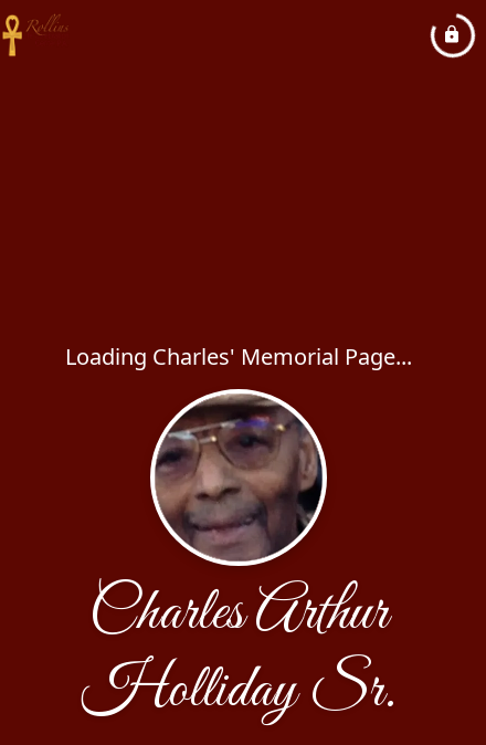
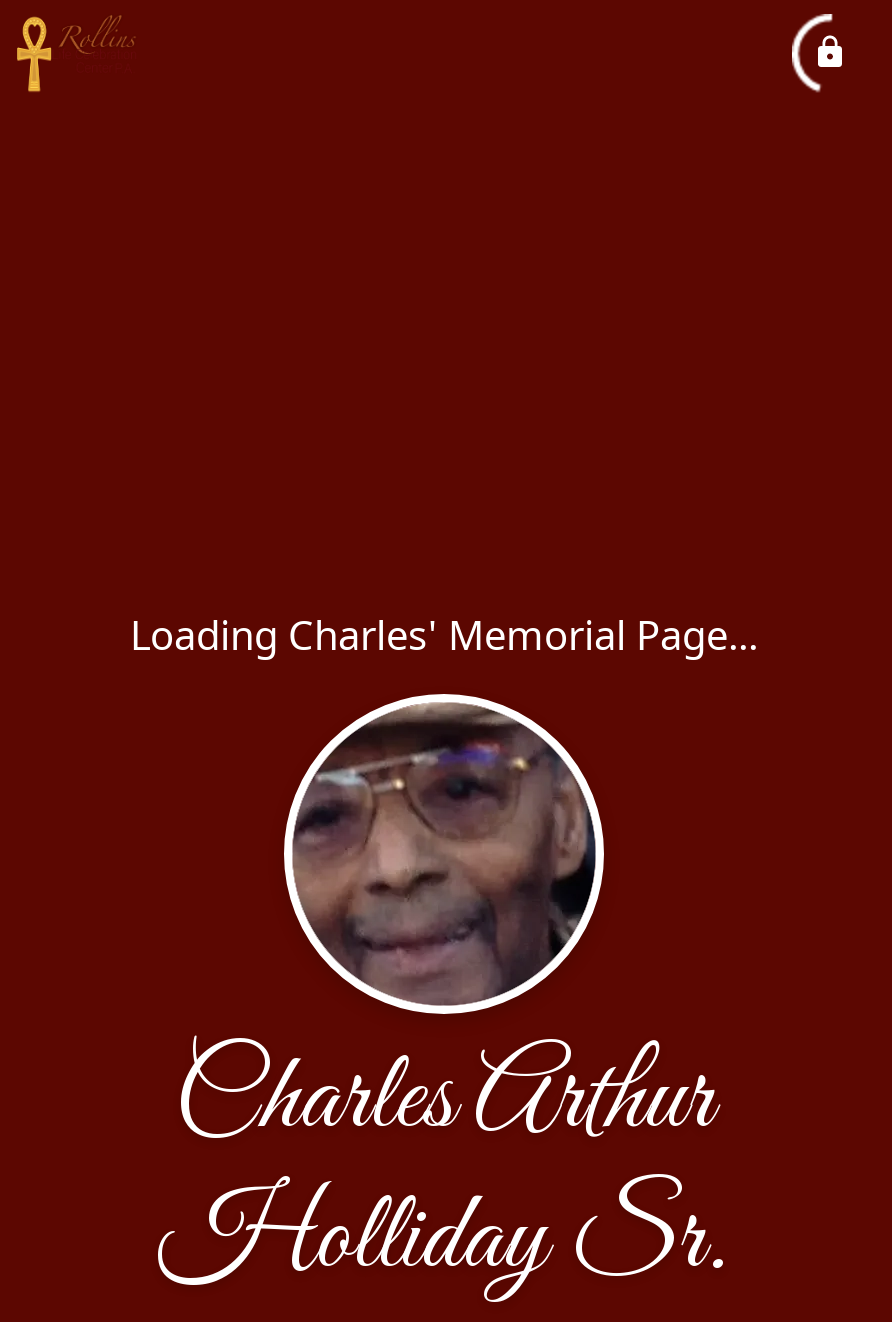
- [image]
+ [image]
